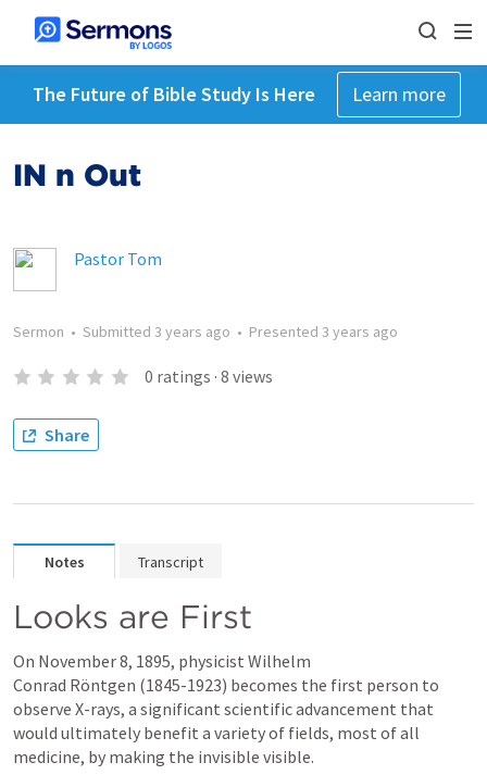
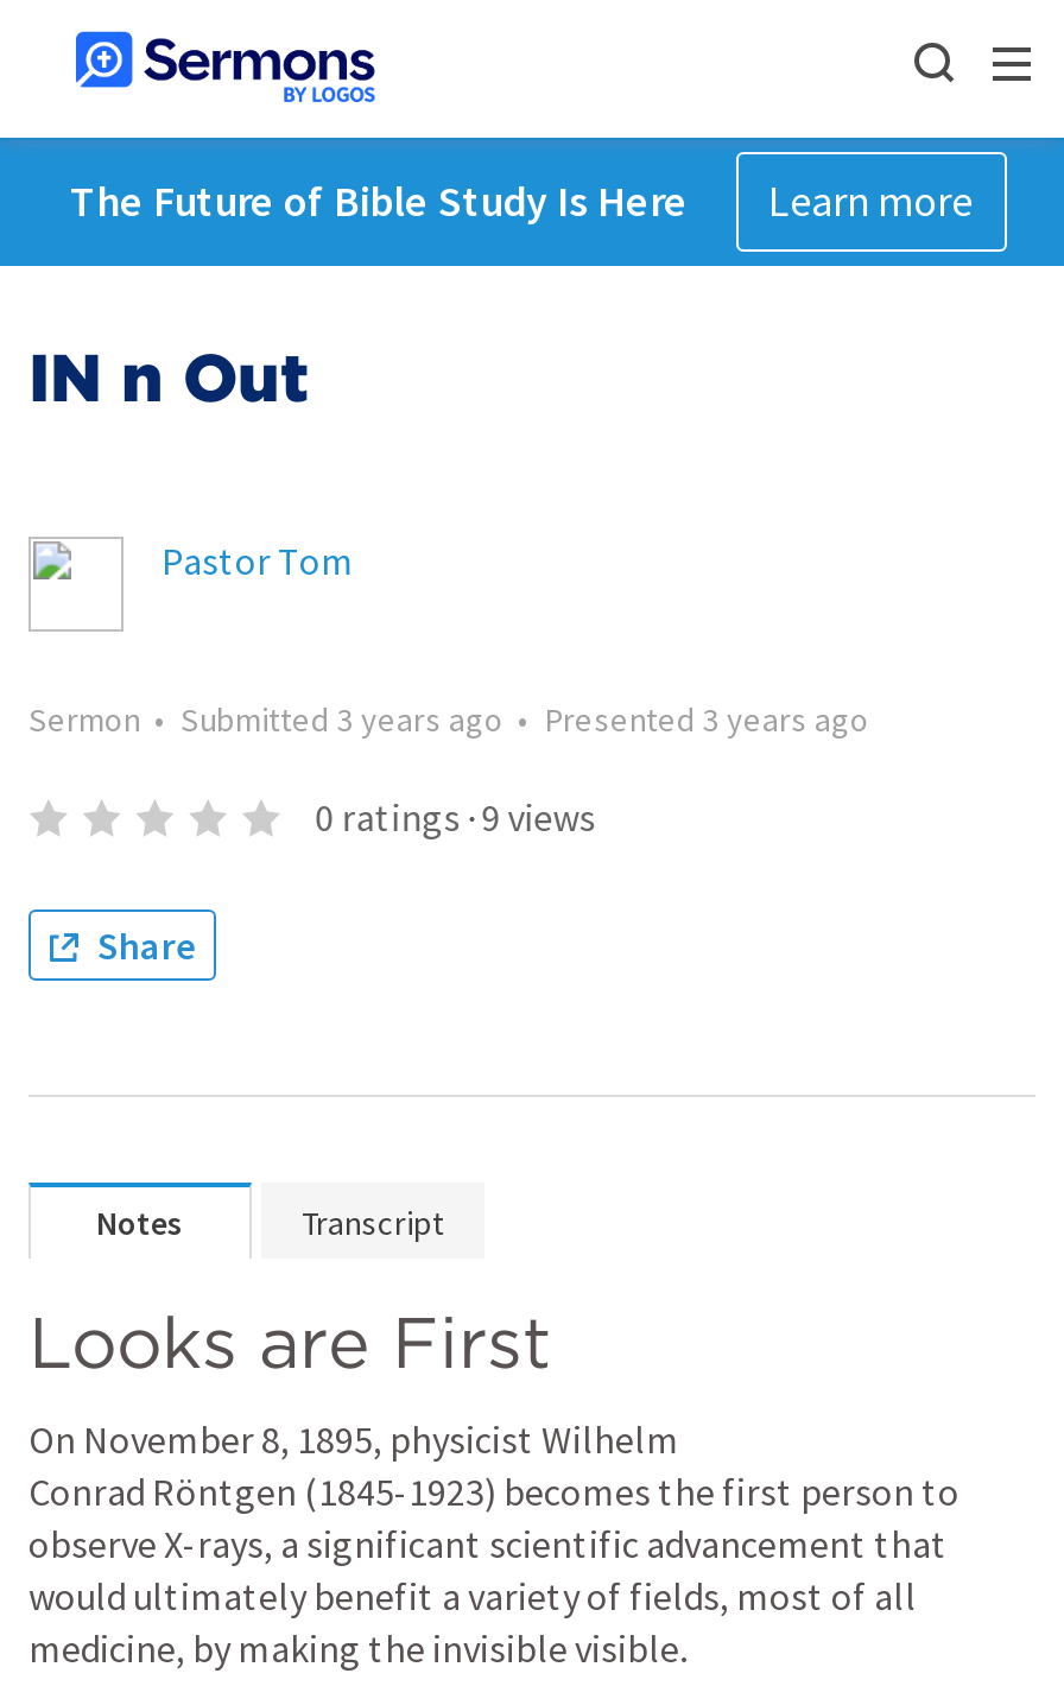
- 0 ratings · 8 views
+ 0 ratings · 9 views
